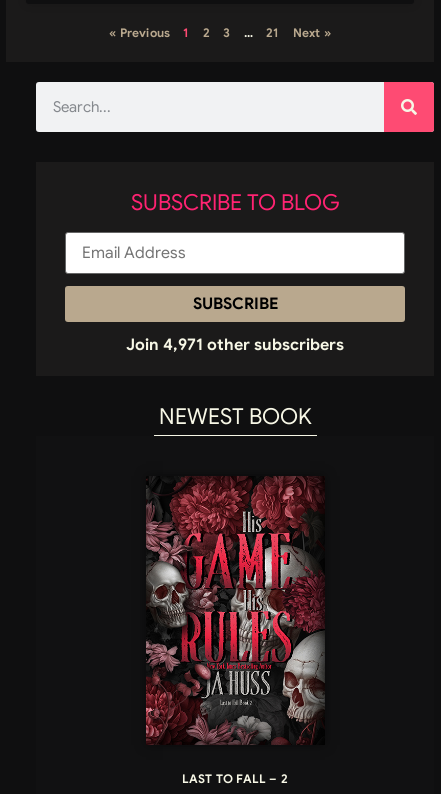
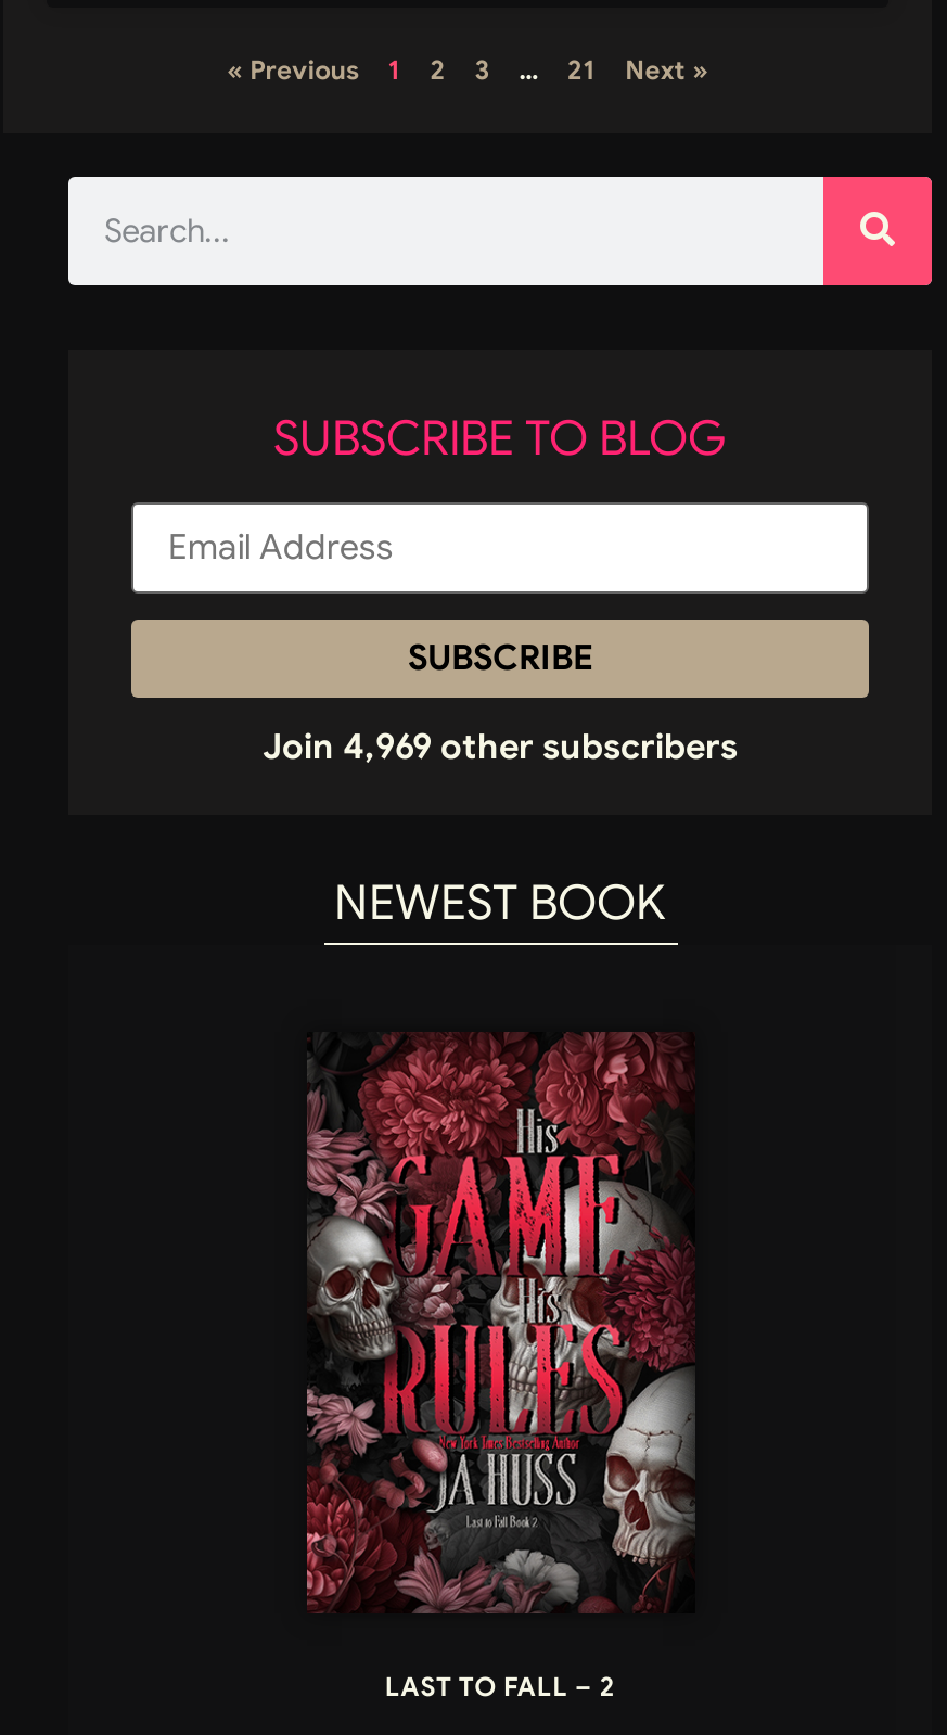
- Join 4,971 other subscribers
+ Join 4,969 other subscribers
